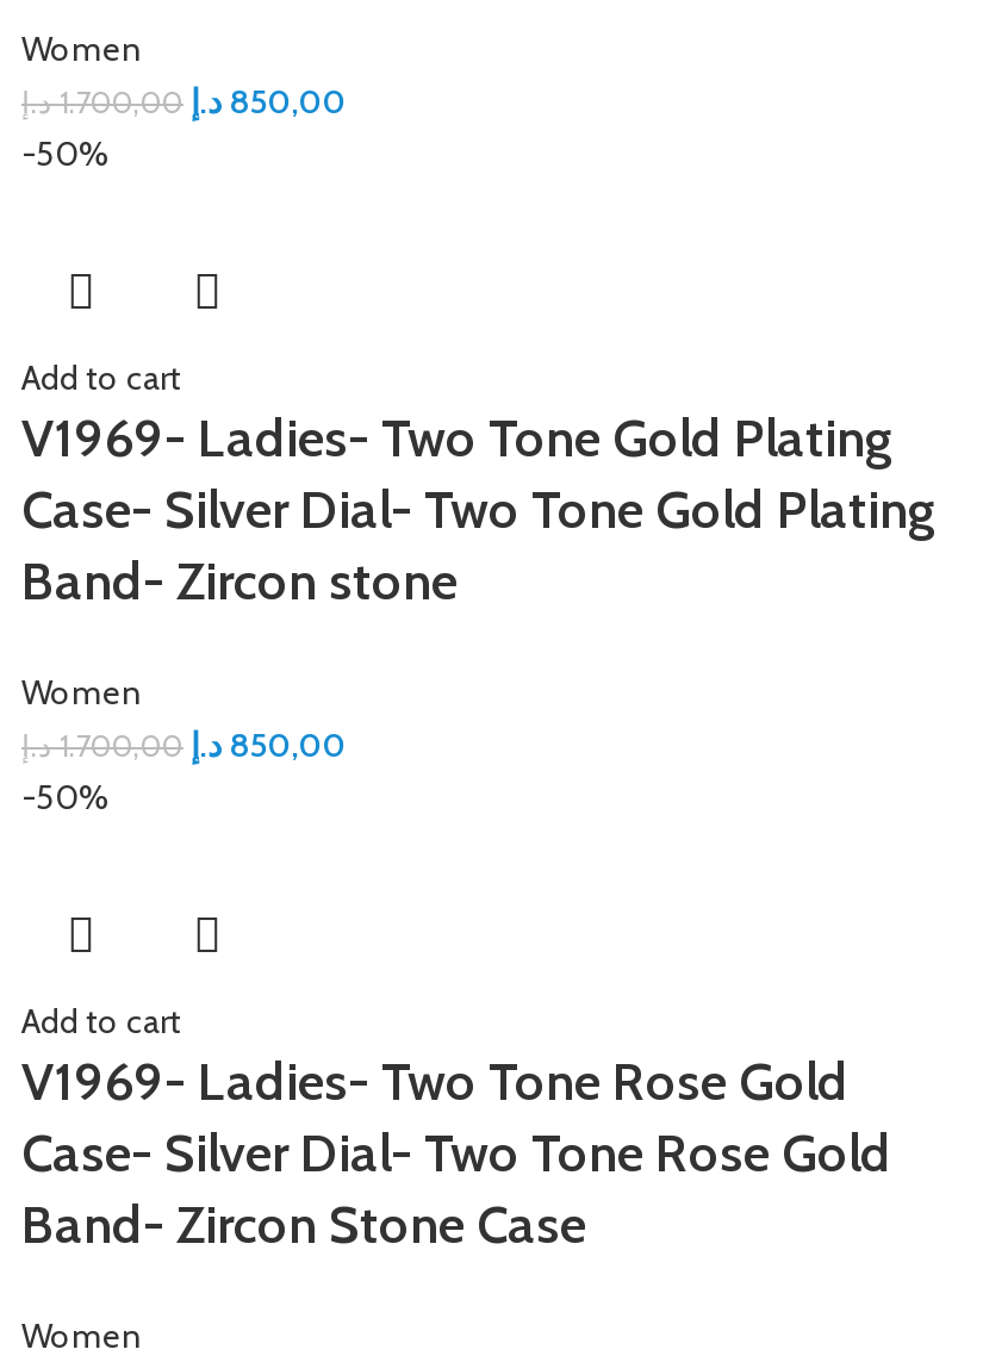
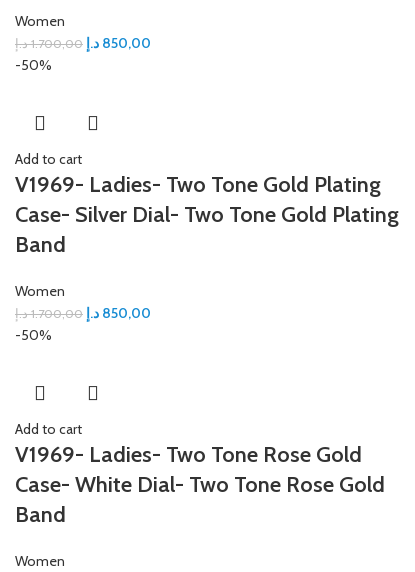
- Band- Zircon stone
+ Band

- Case- Silver Dial- Two Tone Rose Gold
- Band- Zircon Stone Case
+ Case- White Dial- Two Tone Rose Gold
+ Band
